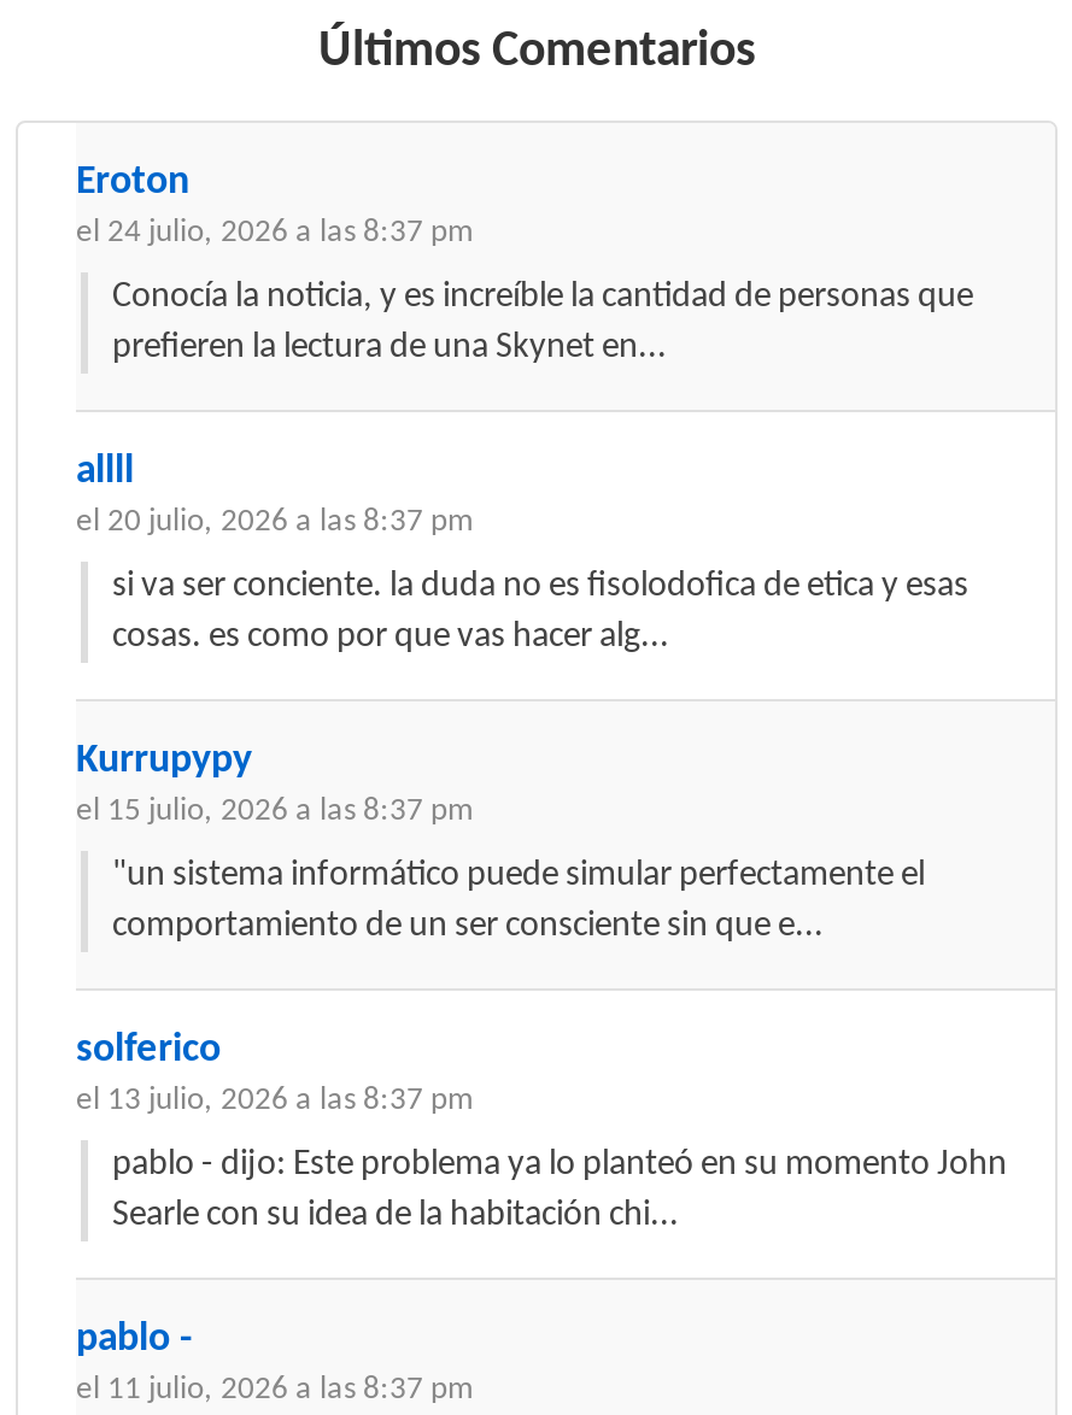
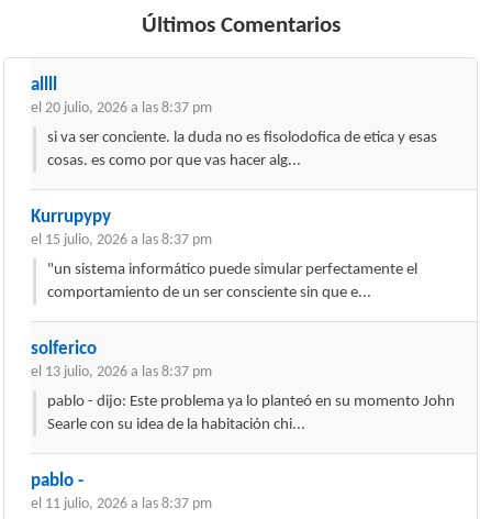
- Eroton
- el 24 julio, 2026 a las 8:37 pm
- Conocía la noticia, y es increíble la cantidad de personas que
- prefieren la lectura de una Skynet en...
